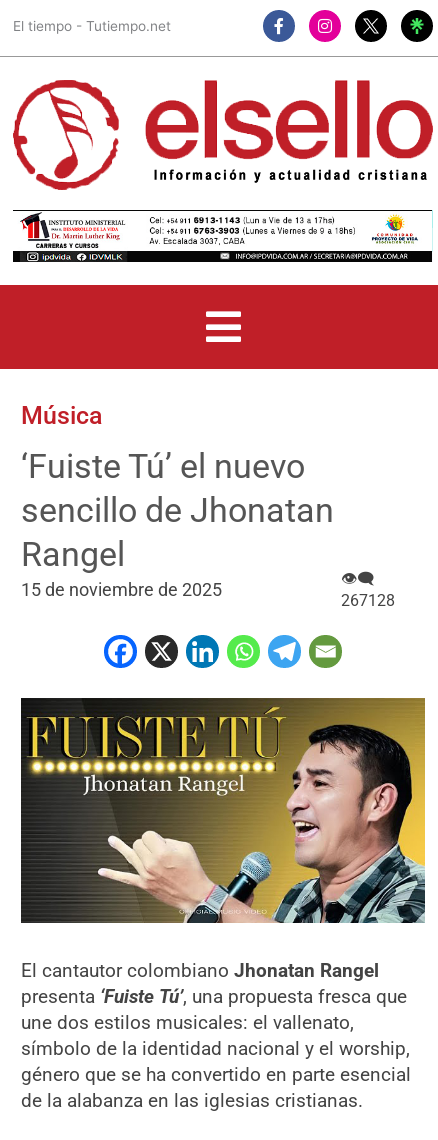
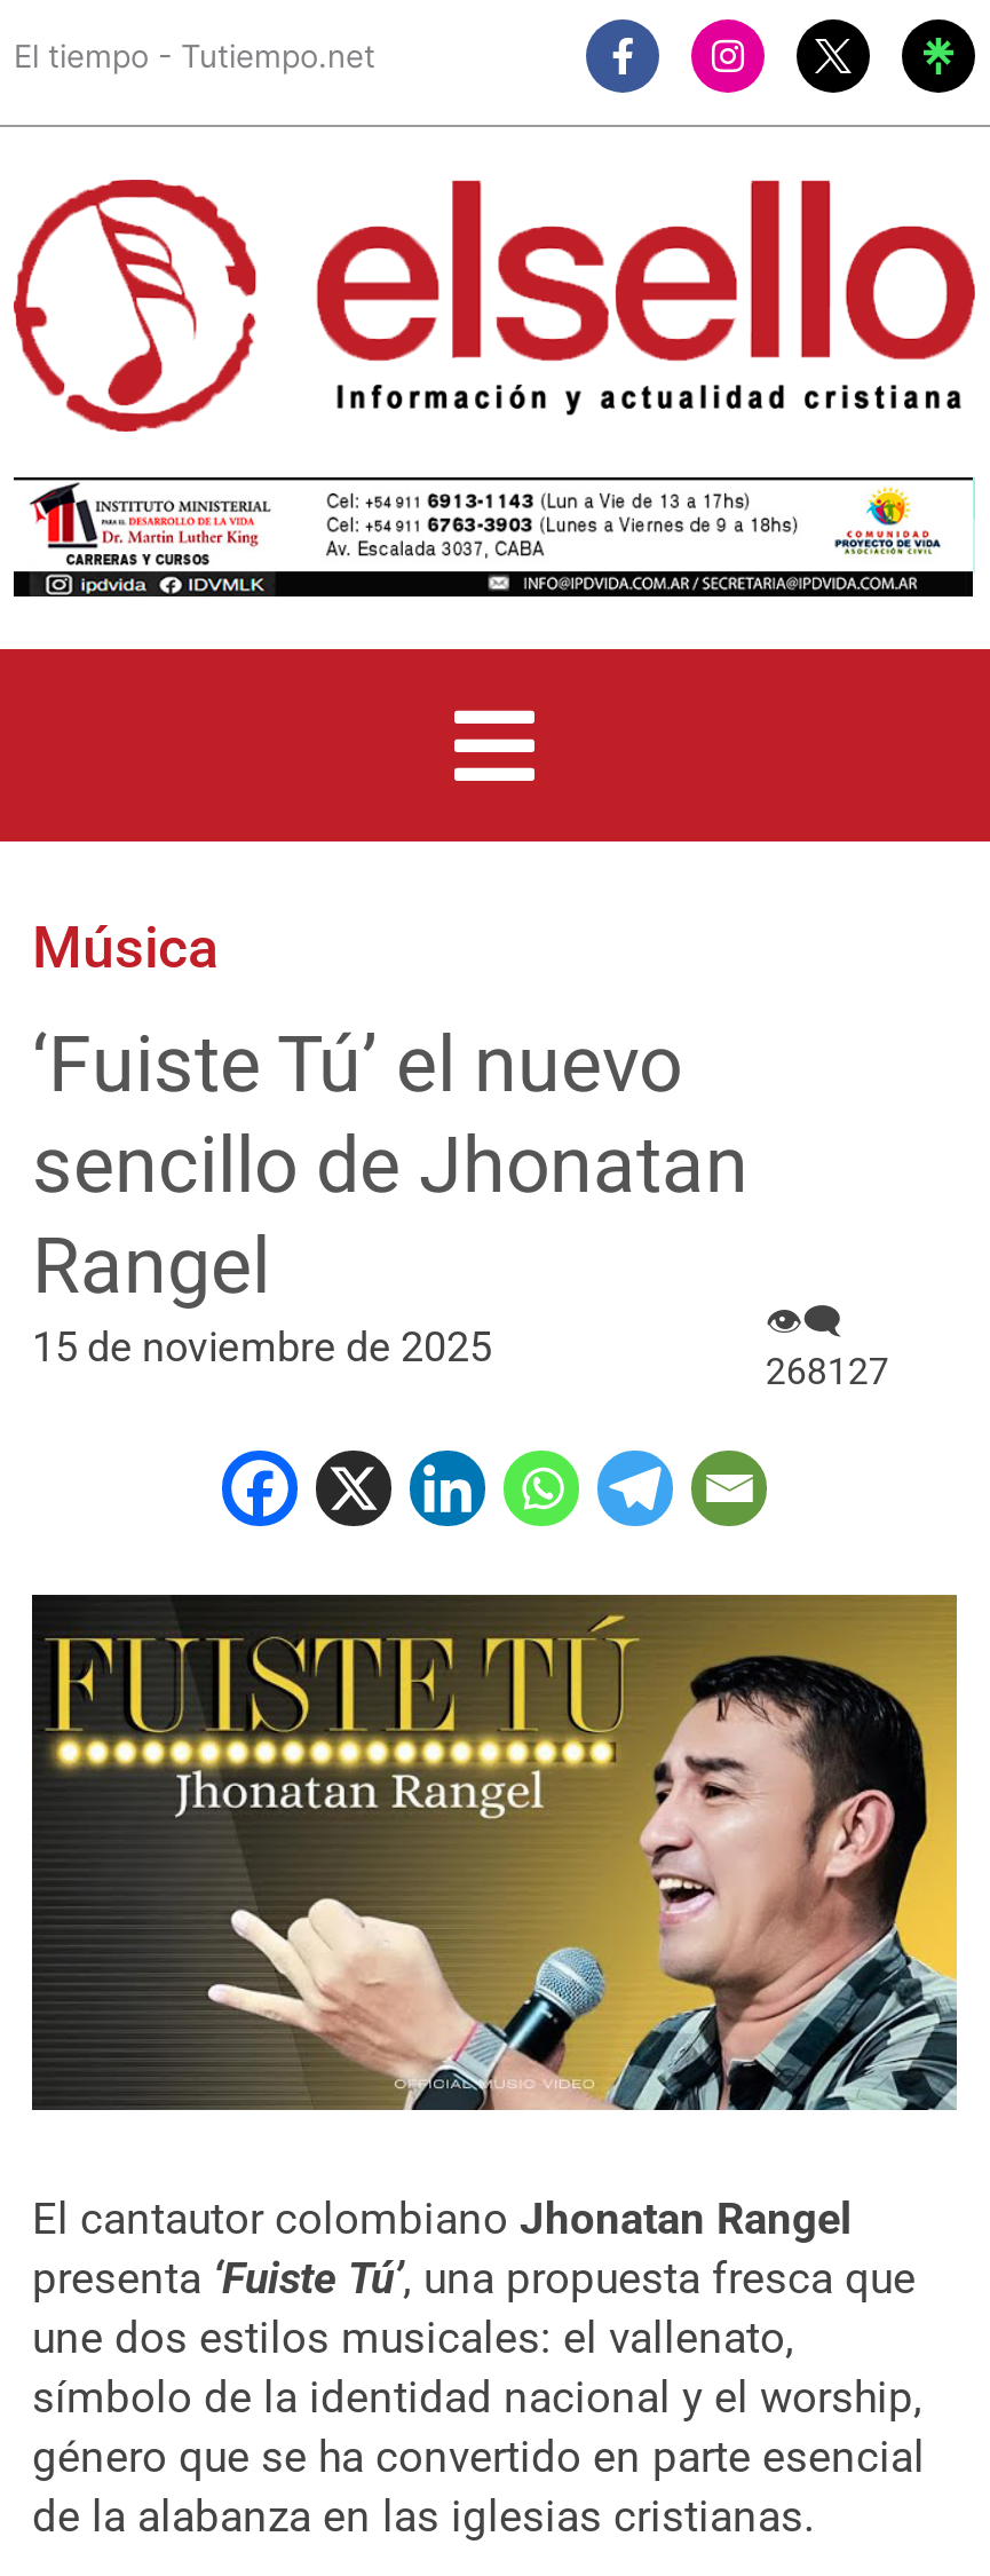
- 267128
+ 268127
